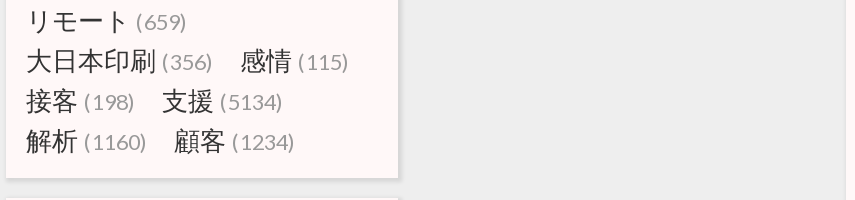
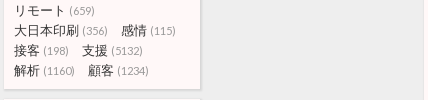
- 接客 (198) 支援 (5134)
+ 接客 (198) 支援 (5132)
